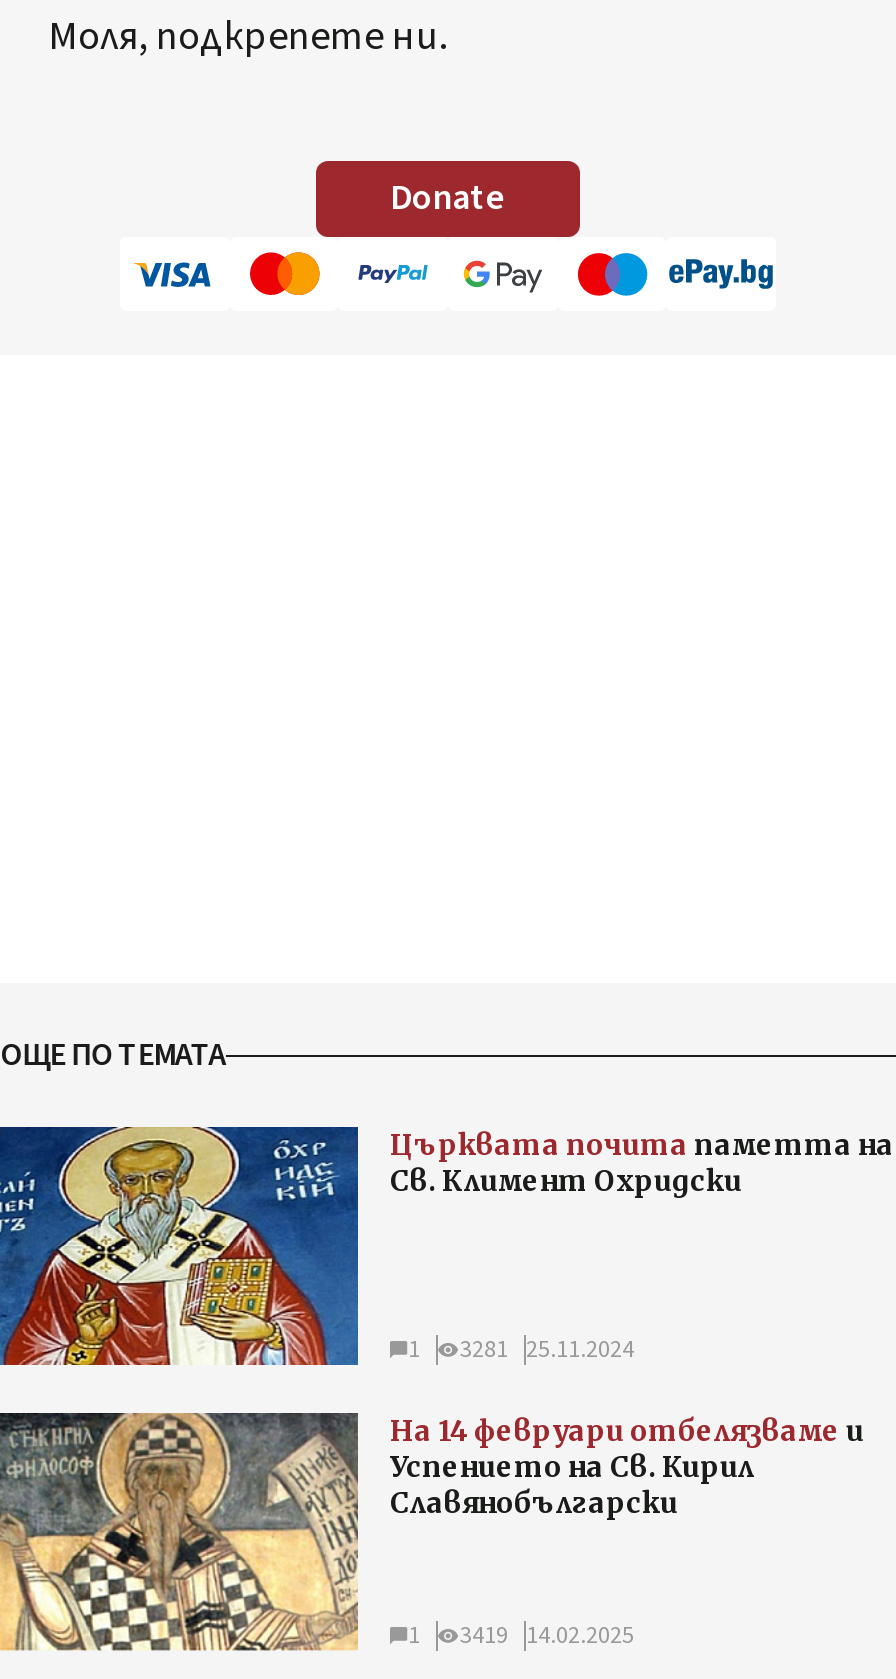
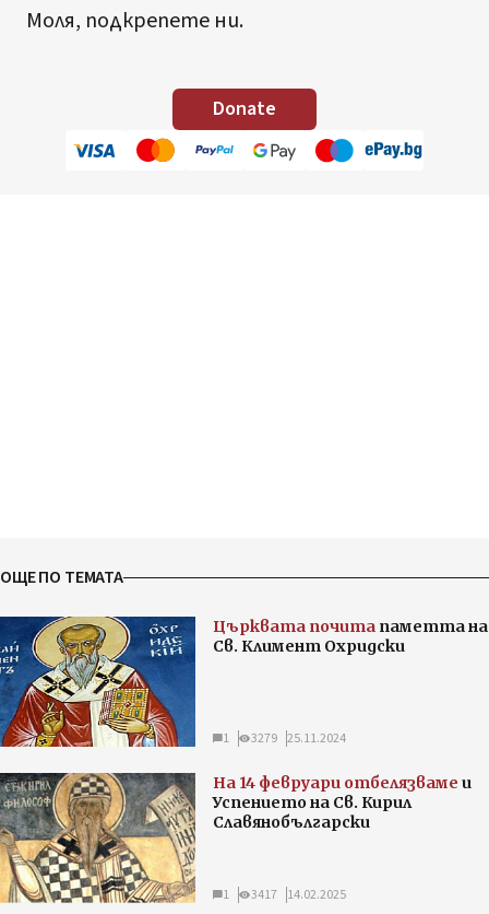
- 3281 25.11.2024
+ 3279 25.11.2024

- 3419 14.02.2025
+ 3417 14.02.2025
